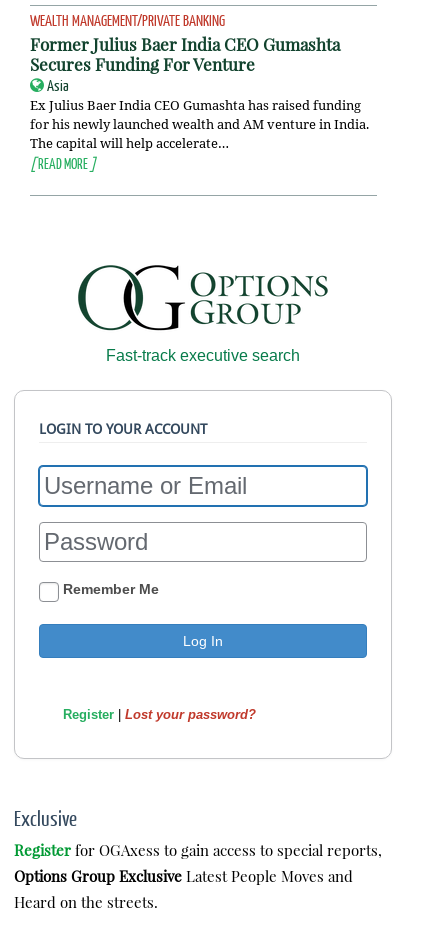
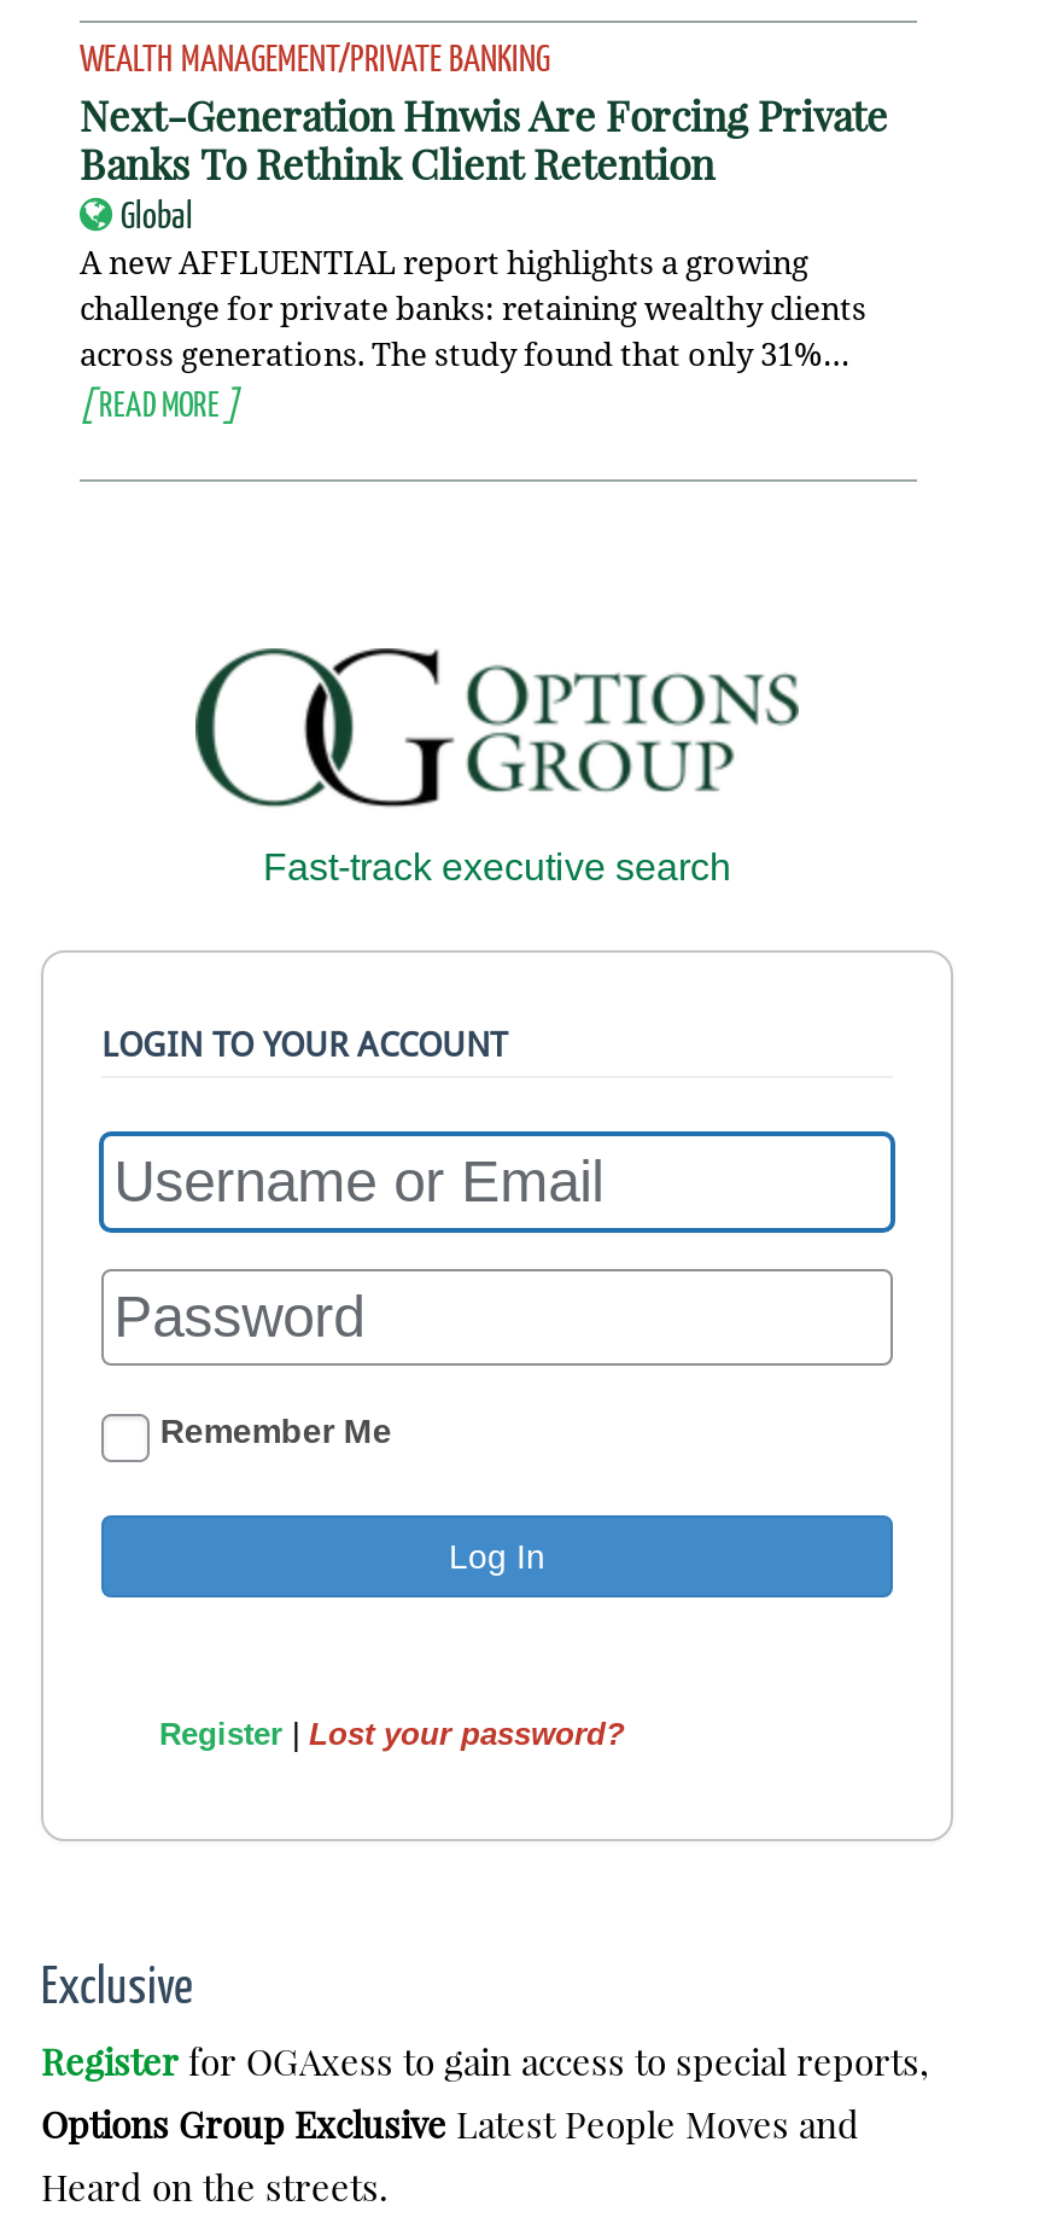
- Former Julius Baer India CEO Gumashta
- Secures Funding For Venture
- Asia
- Ex Julius Baer India CEO Gumashta has raised funding
- for his newly launched wealth and AM venture in India.
- The capital will help accelerate…
+ Next-Generation Hnwis Are Forcing Private
+ Banks To Rethink ClientRetention
+ Global
+ A new AFFLUENTIAL report highlights a growing
+ challenge for private banks: retaining wealthy clients
+ across generations. The study found that only 31%…
